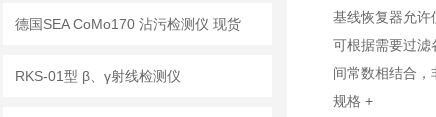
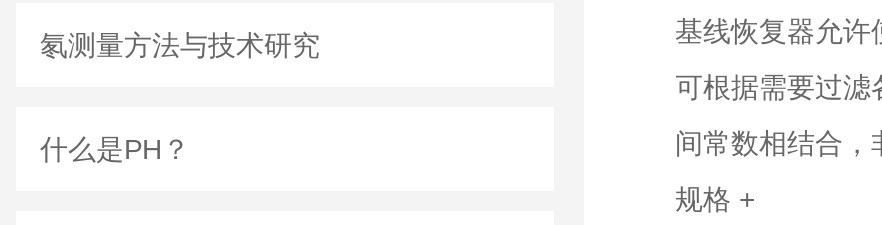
- 德国SEA CoMo170 沾污检测仪 现货
+ 氡测量方法与技术研究

- RKS-01型 β、γ射线检测仪
+ 什么是PH？
